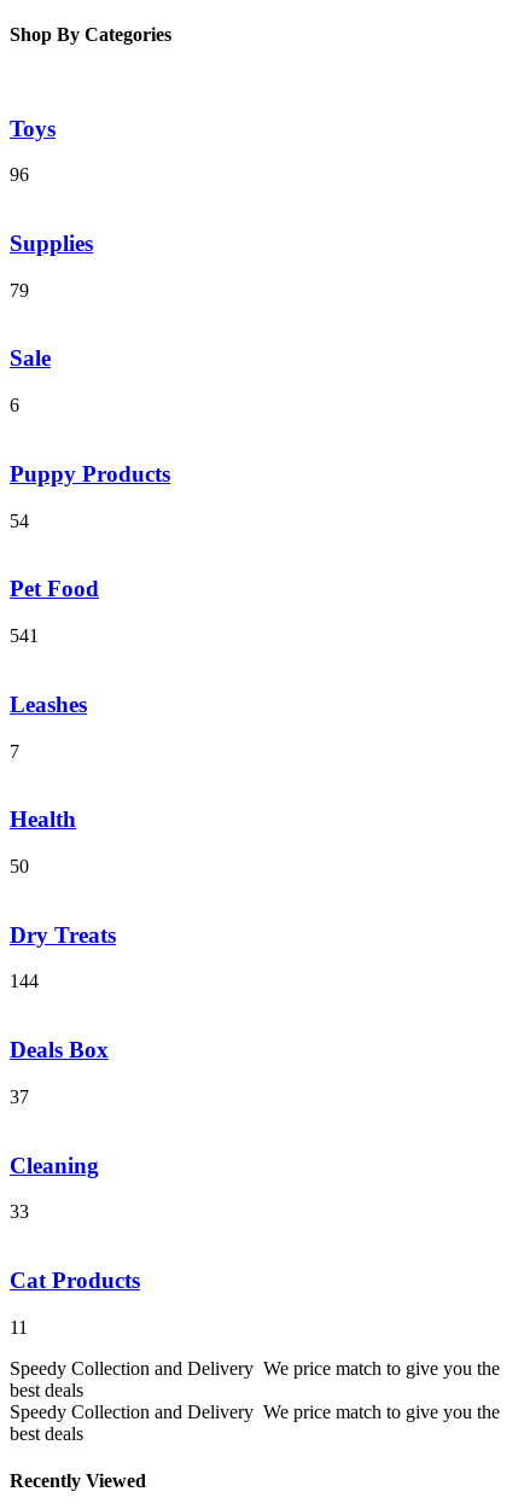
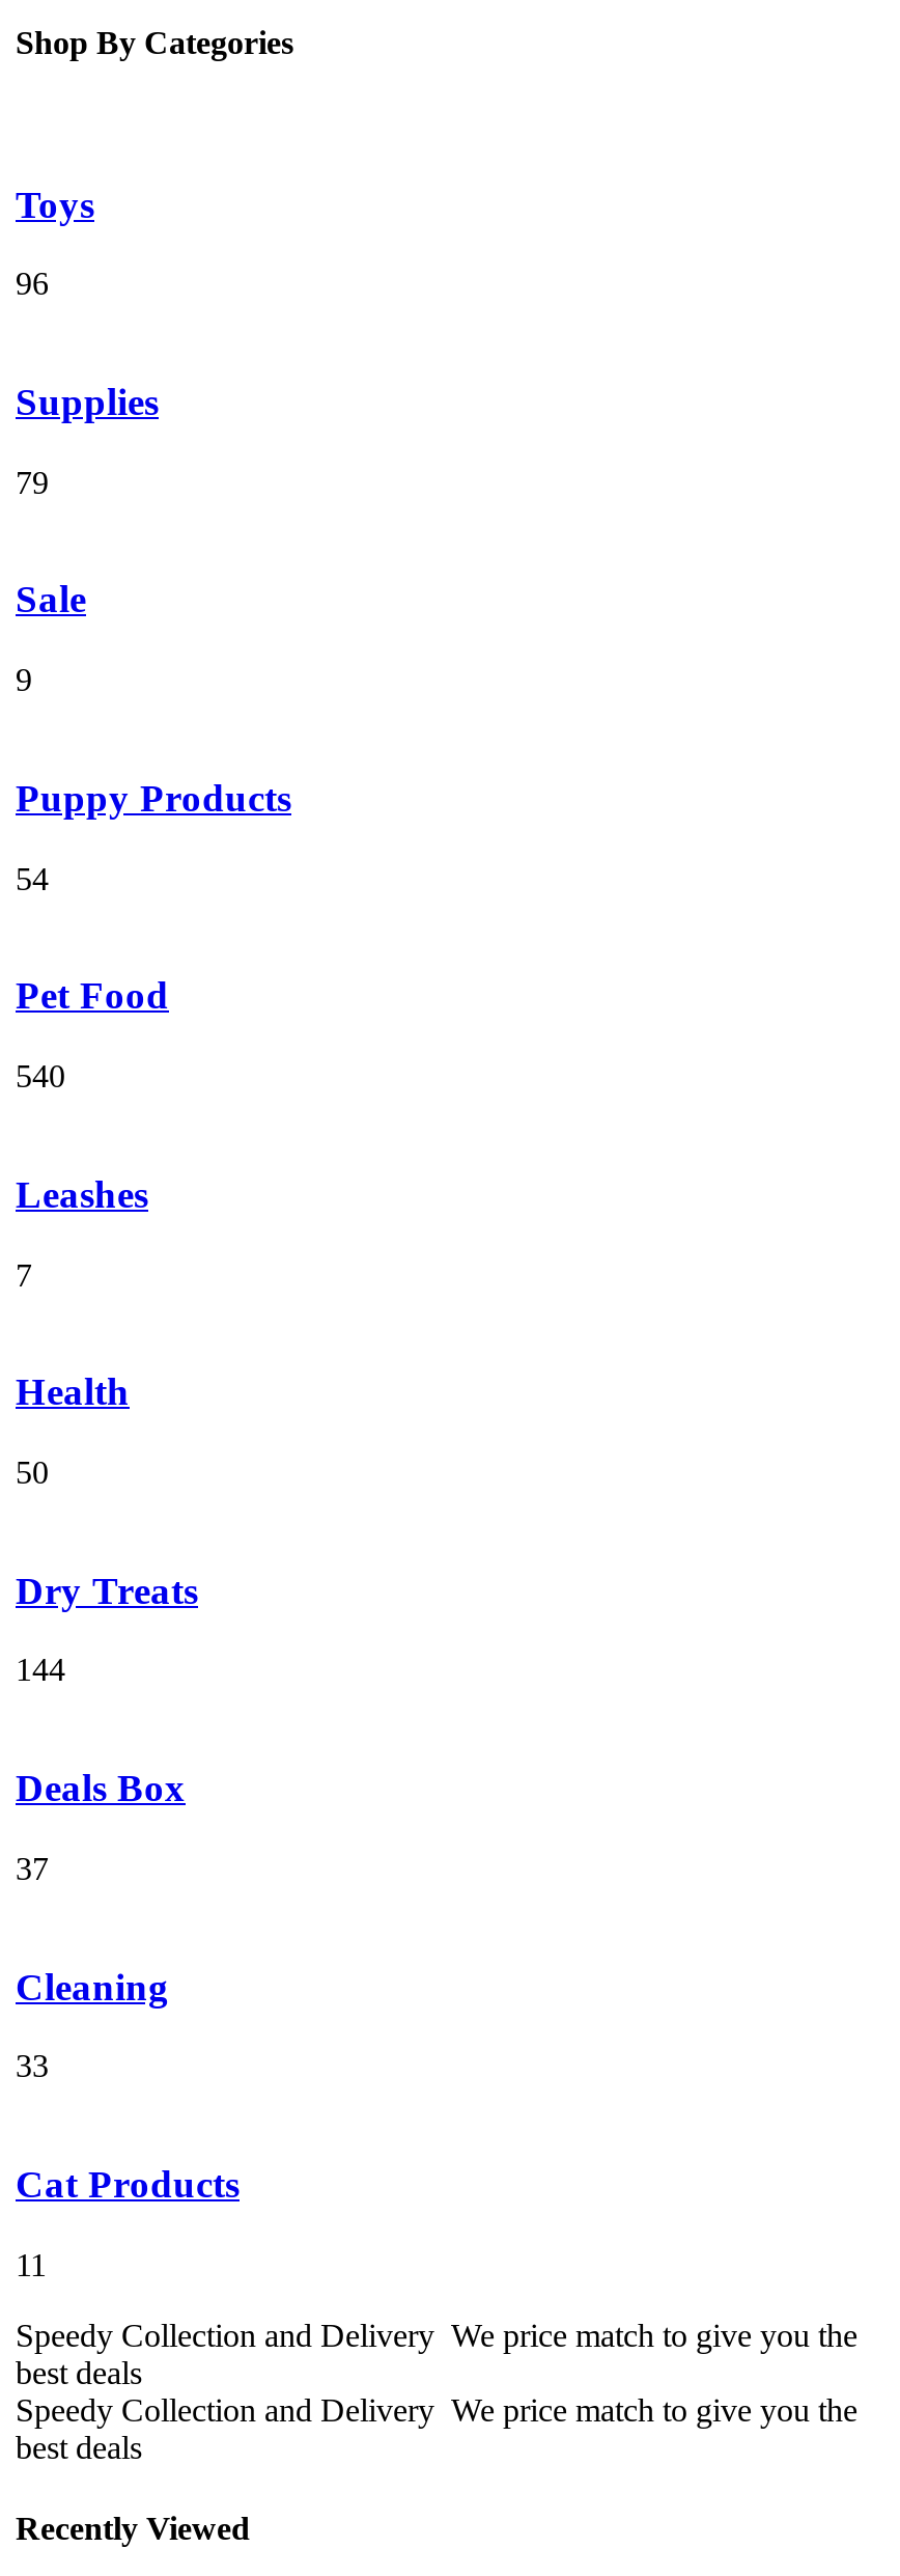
- 6
+ 9

- 541
+ 540
